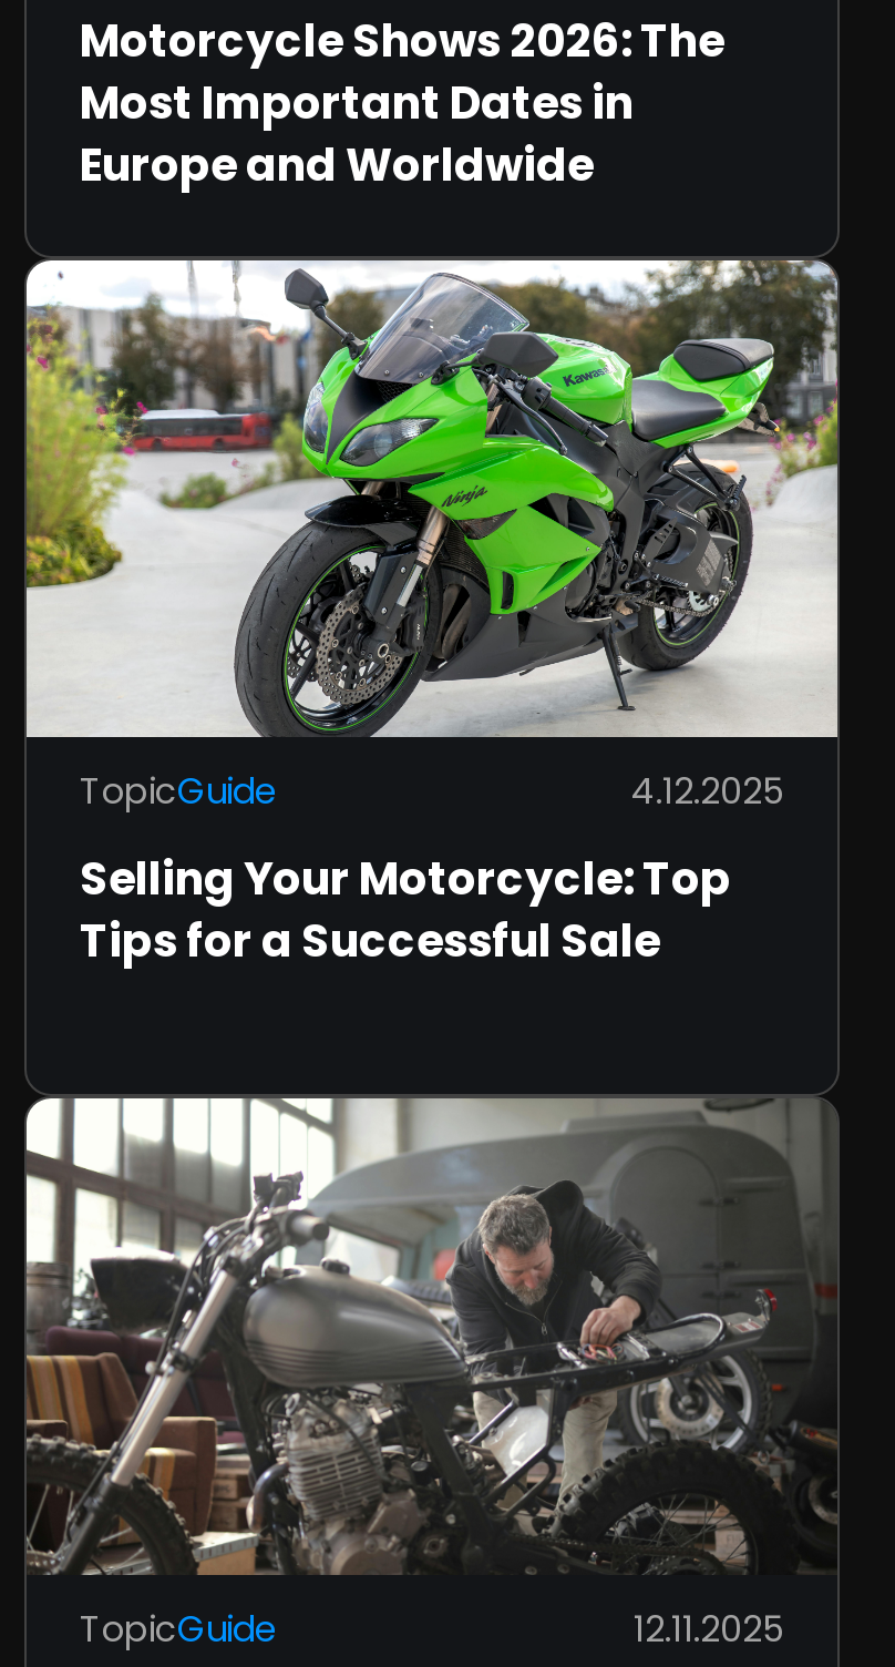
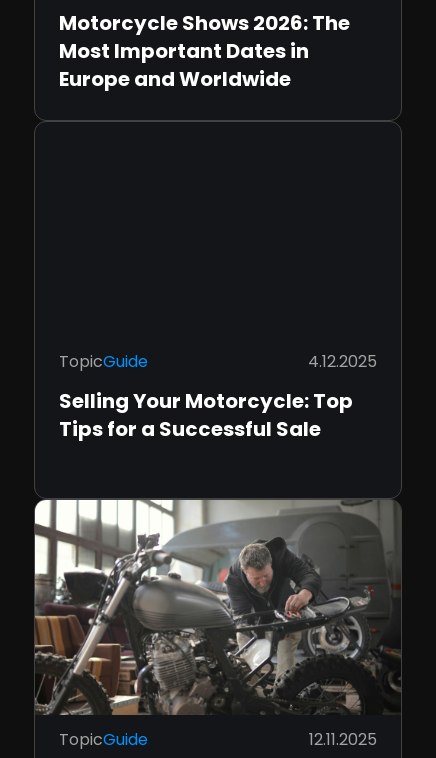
- [image]
